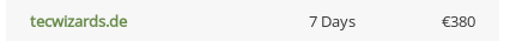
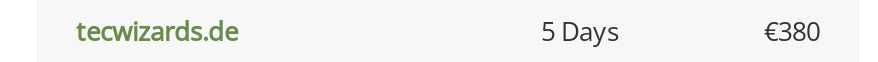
- 7 Days
+ 5 Days
